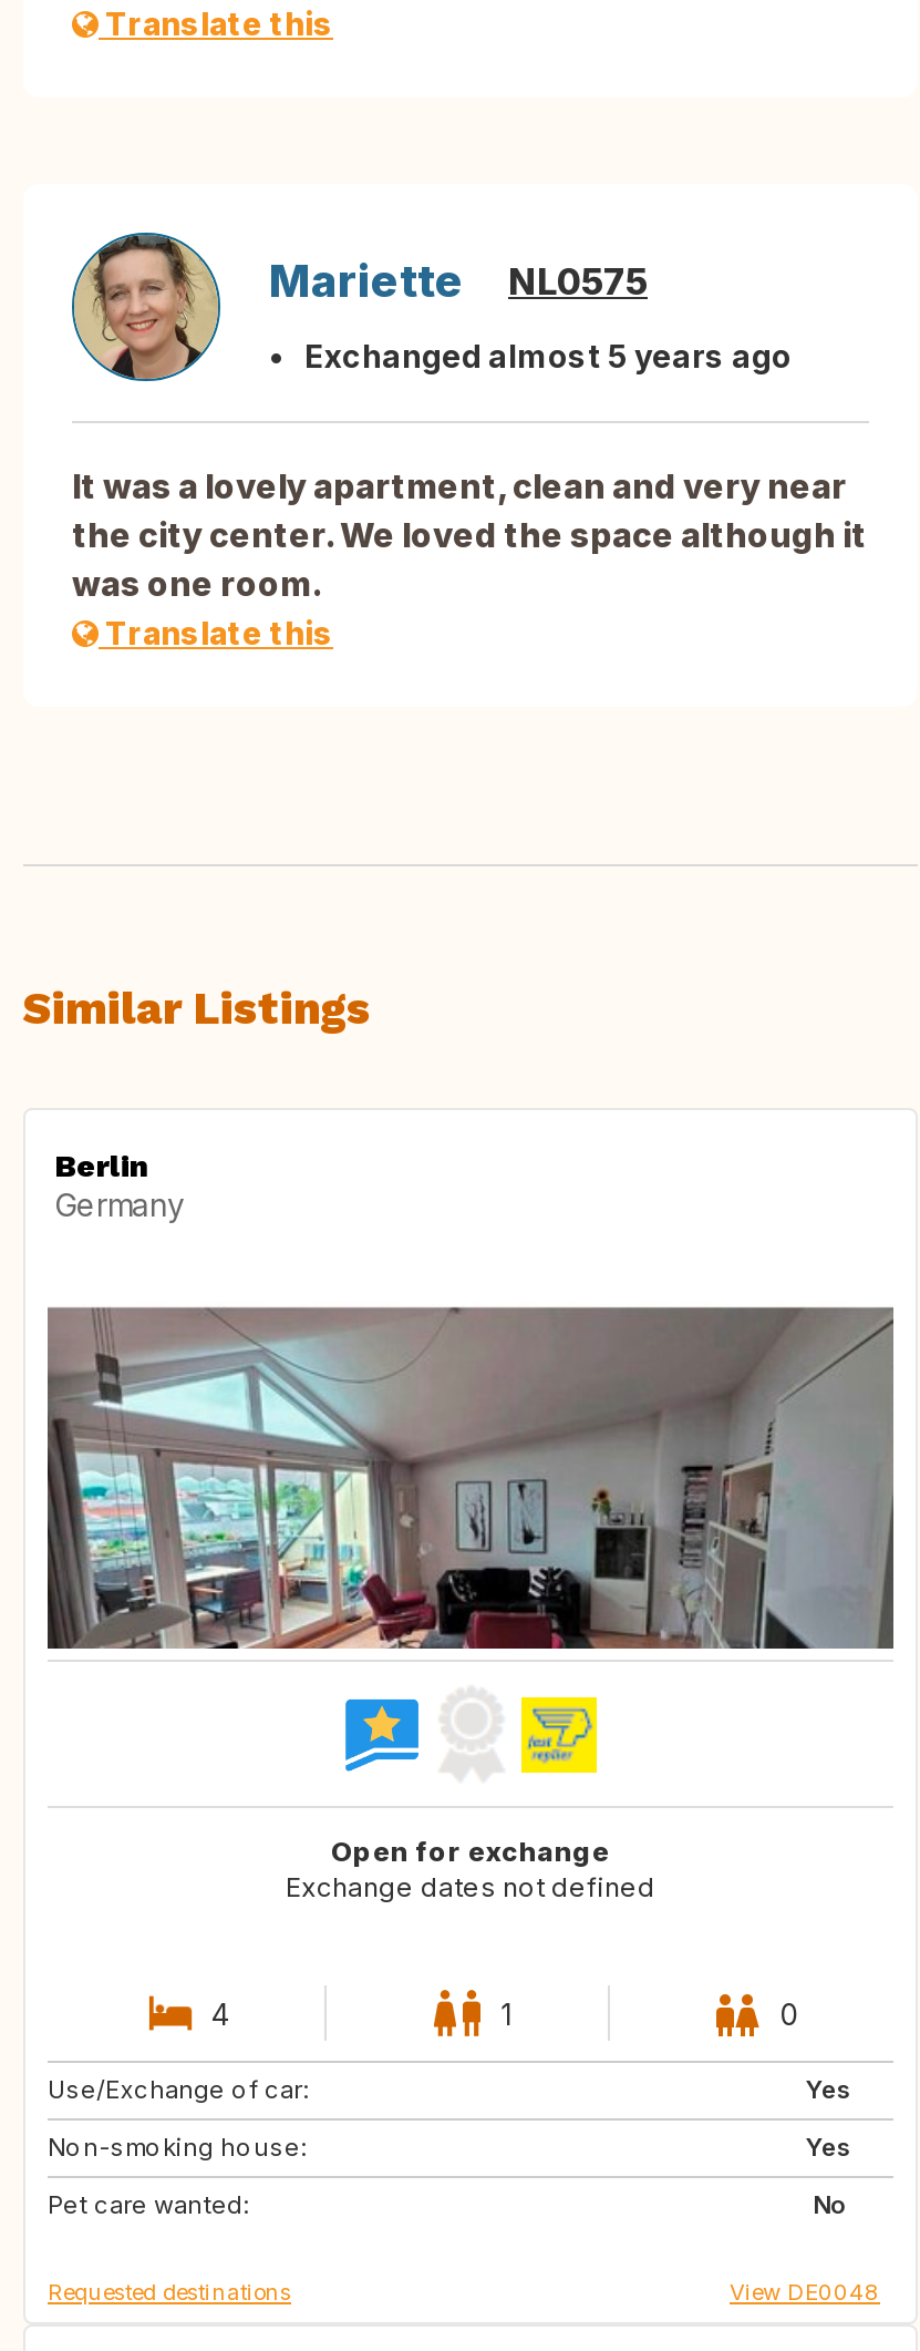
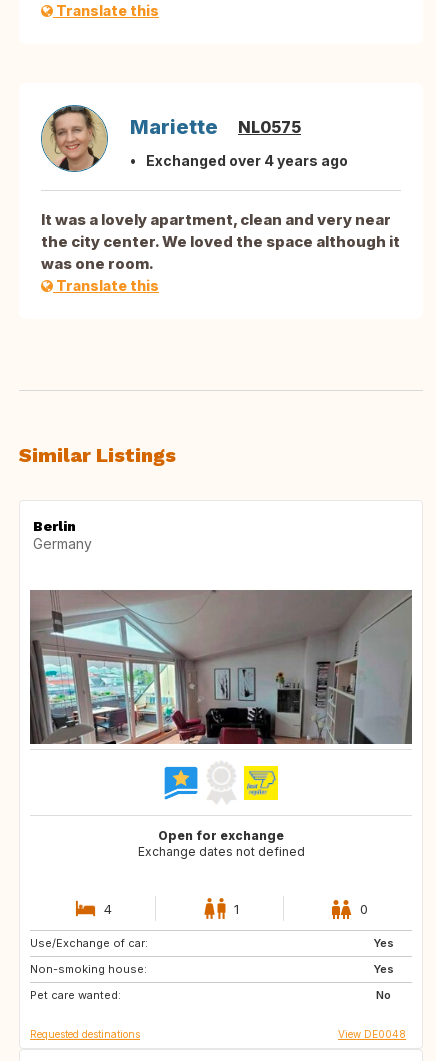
- Exchanged almost 5 years ago
+ Exchanged over 4 years ago
